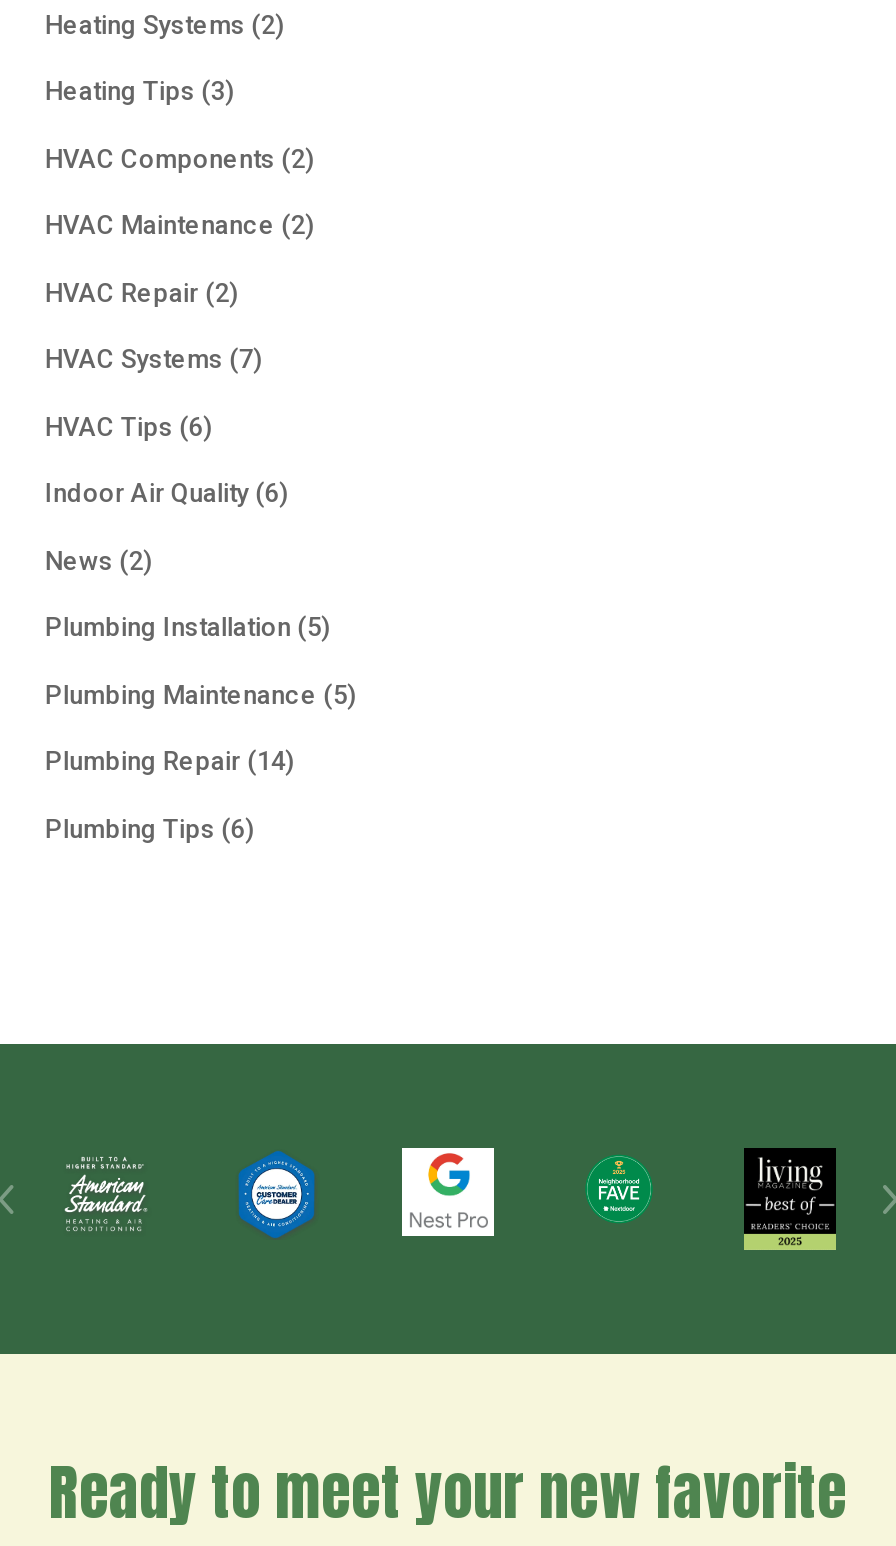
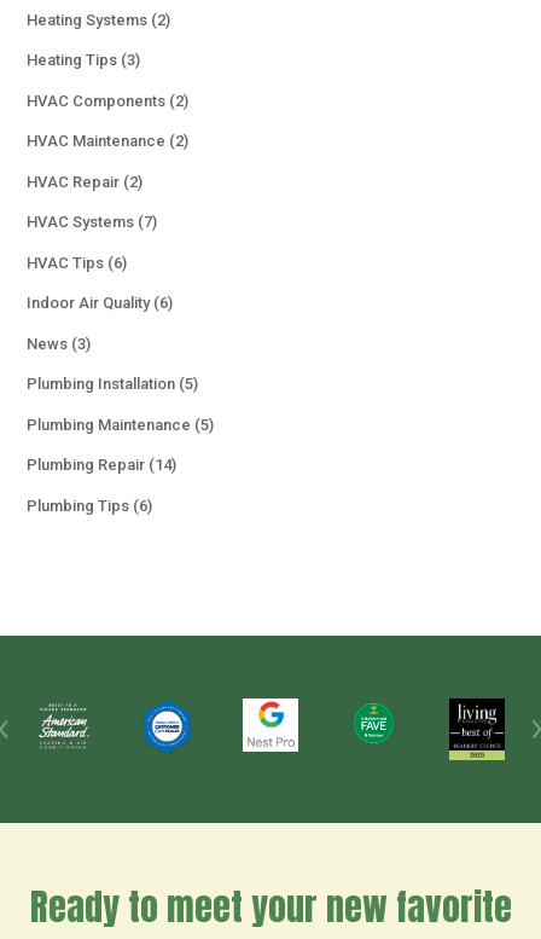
- News (2)
+ News (3)
